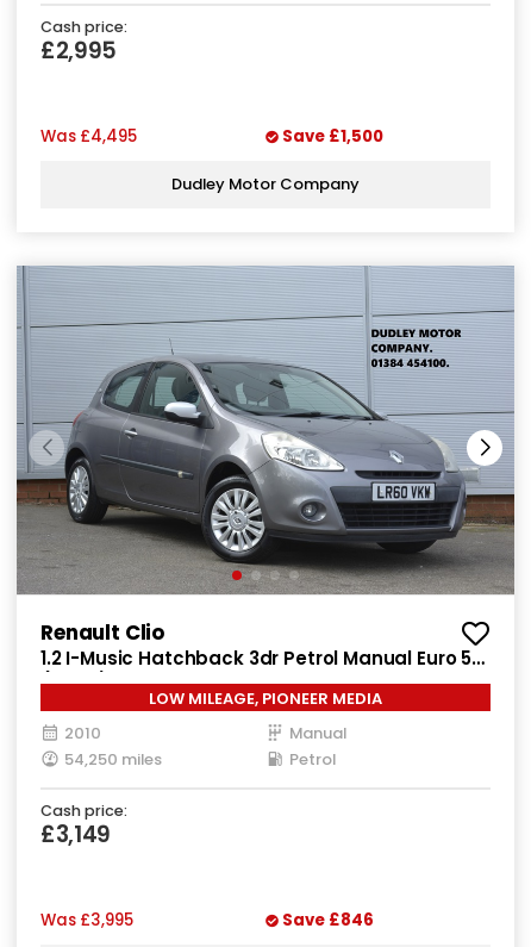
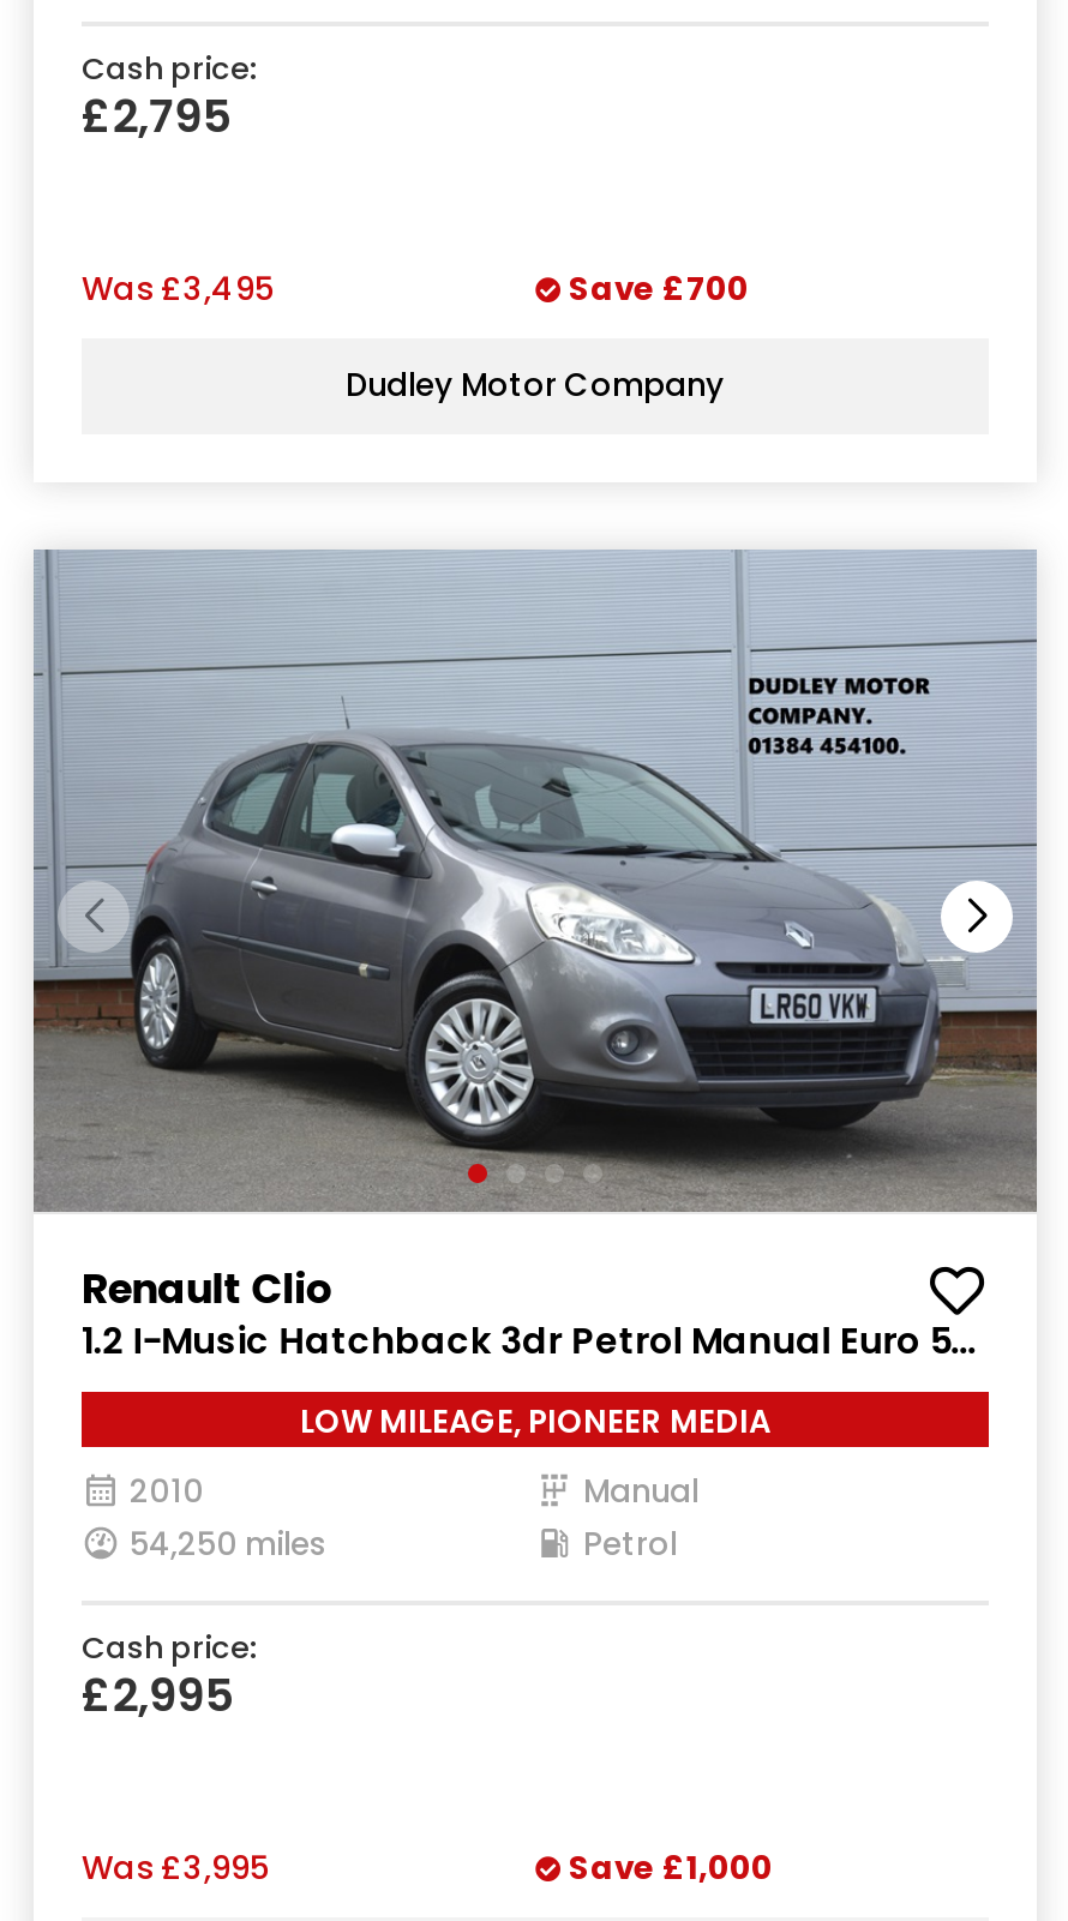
- £2,995
+ £2,795

- Was £4,495
+ Was £3,495

- Save £1,500
+ Save £700

- £3,149
+ £2,995

- Save £846
+ Save £1,000
